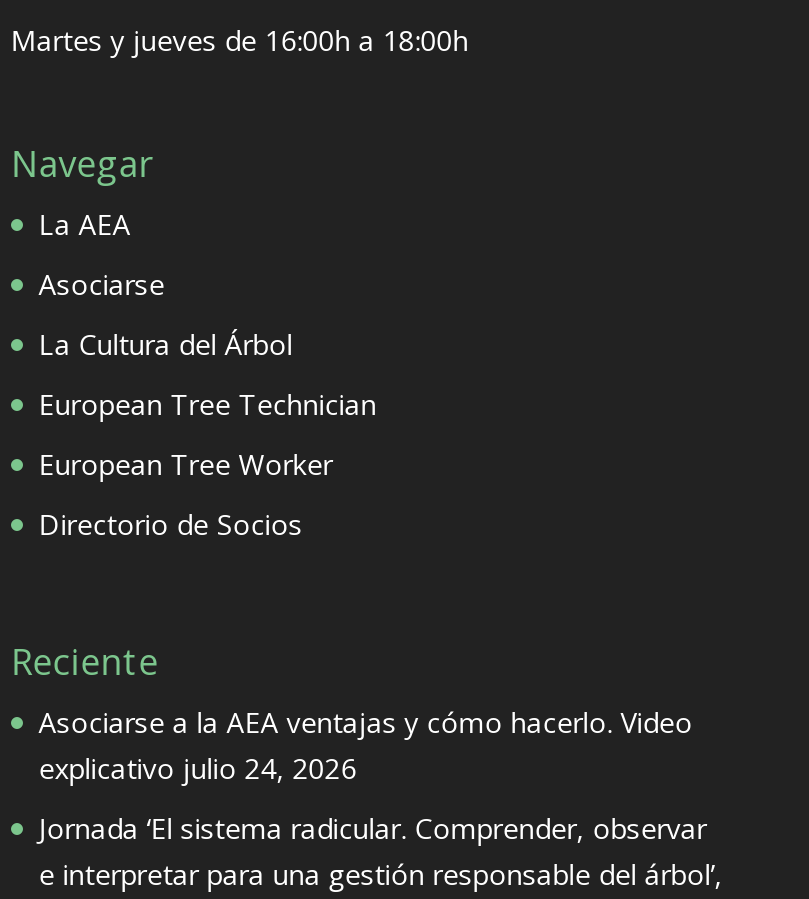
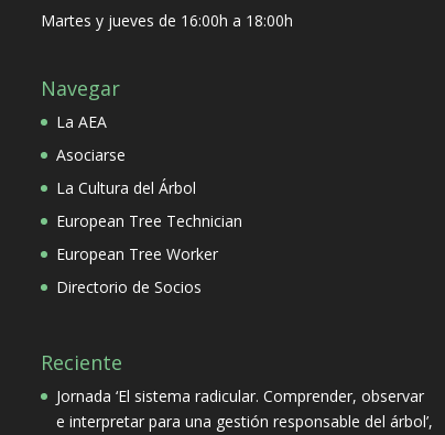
- Asociarse a la AEA ventajas y cómo hacerlo. Video
- explicativo julio 24, 2026
